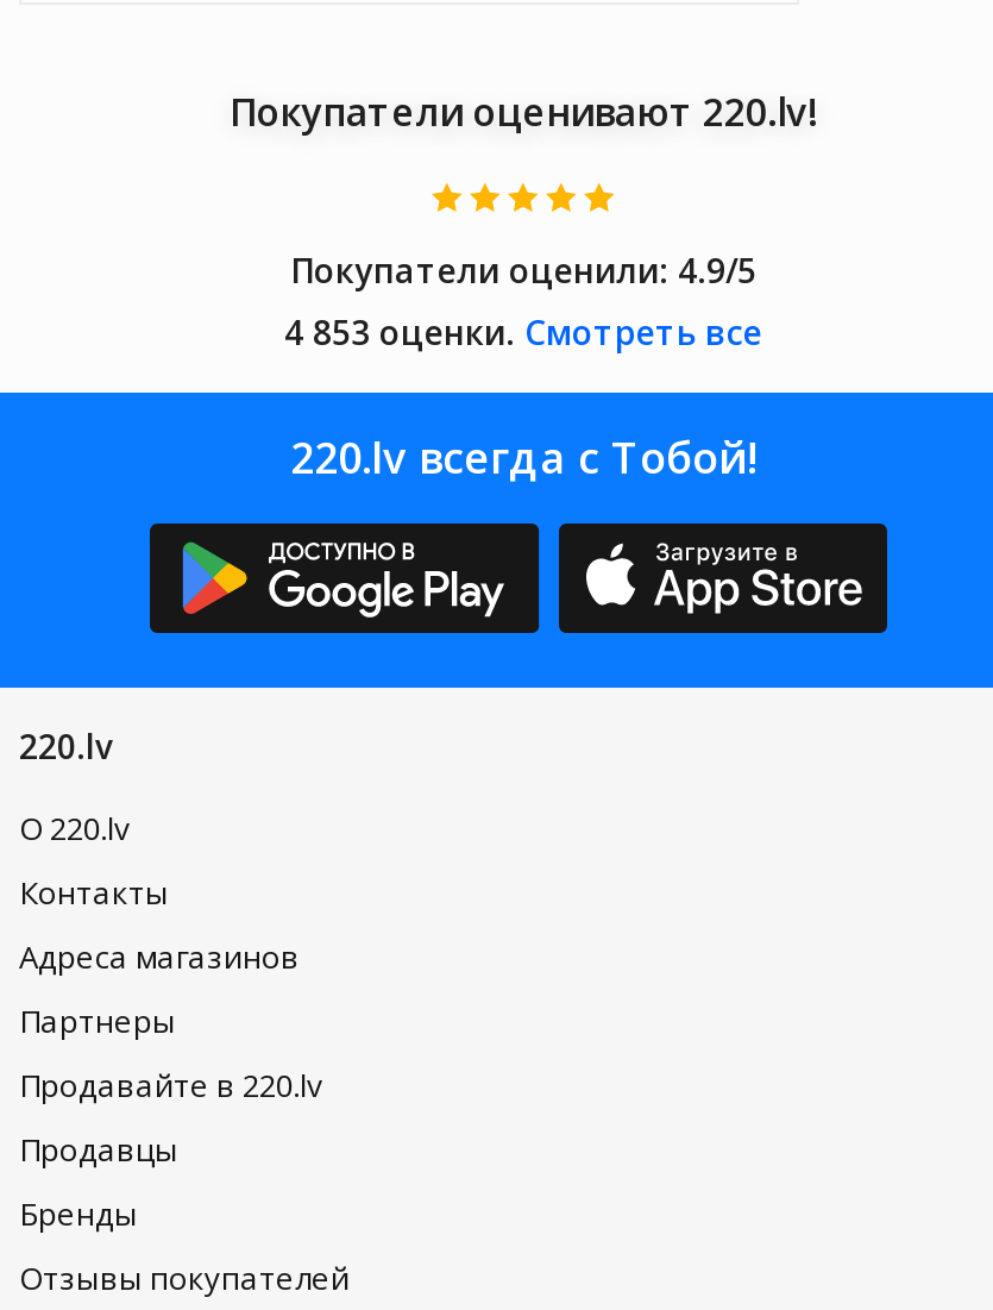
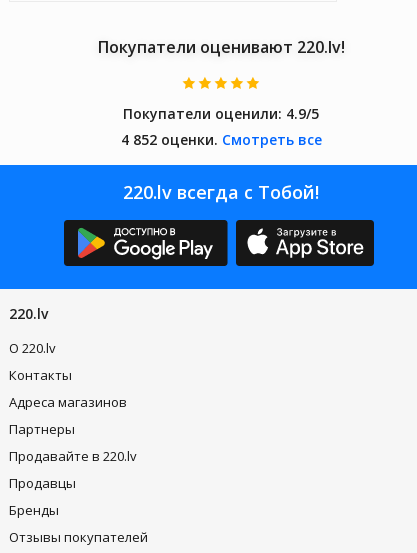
- 4 853 оценки. Смотреть все
+ 4 852 оценки. Смотреть все
